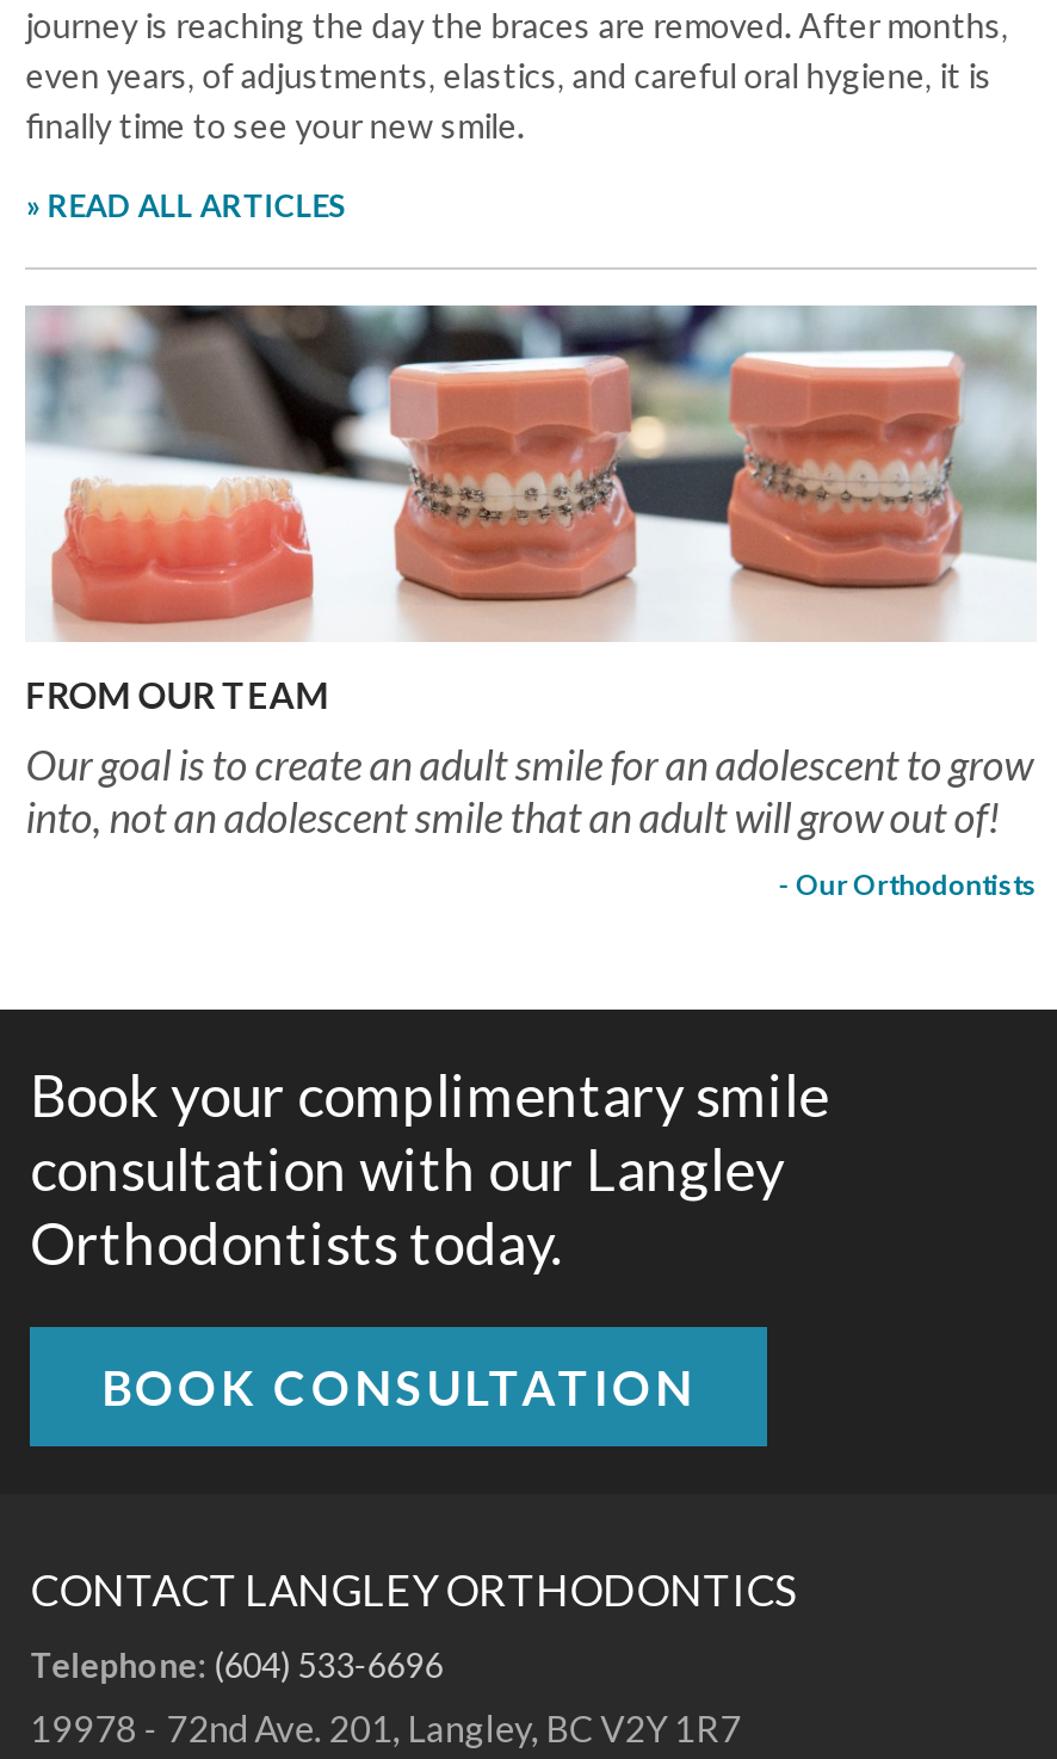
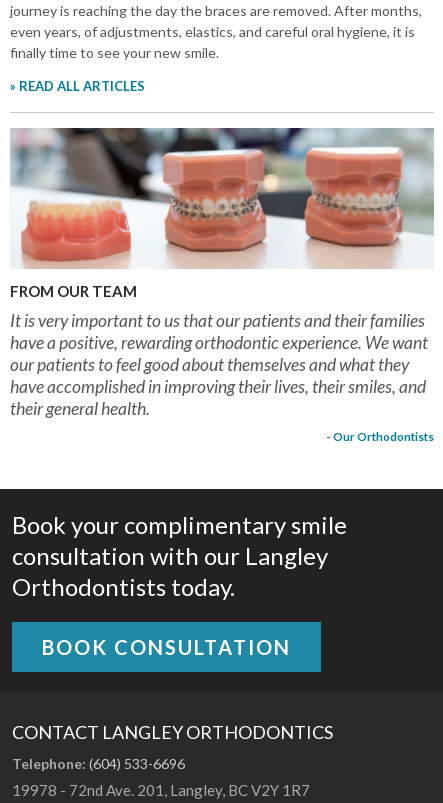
- Our goal is to create an adult smile for an adolescent to grow
- into, not an adolescent smile that an adult will grow out of!
+ It is very important to us that our patients and their families
+ have a positive, rewarding orthodontic experience. We want
+ our patients to feel good about themselves and what they
+ have accomplished in improving their lives, their smiles, and
+ their general health.
